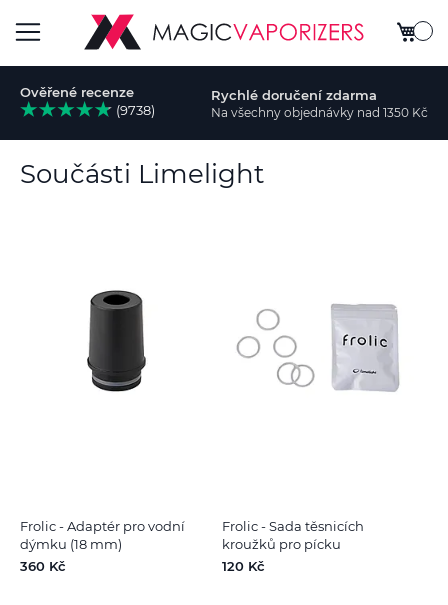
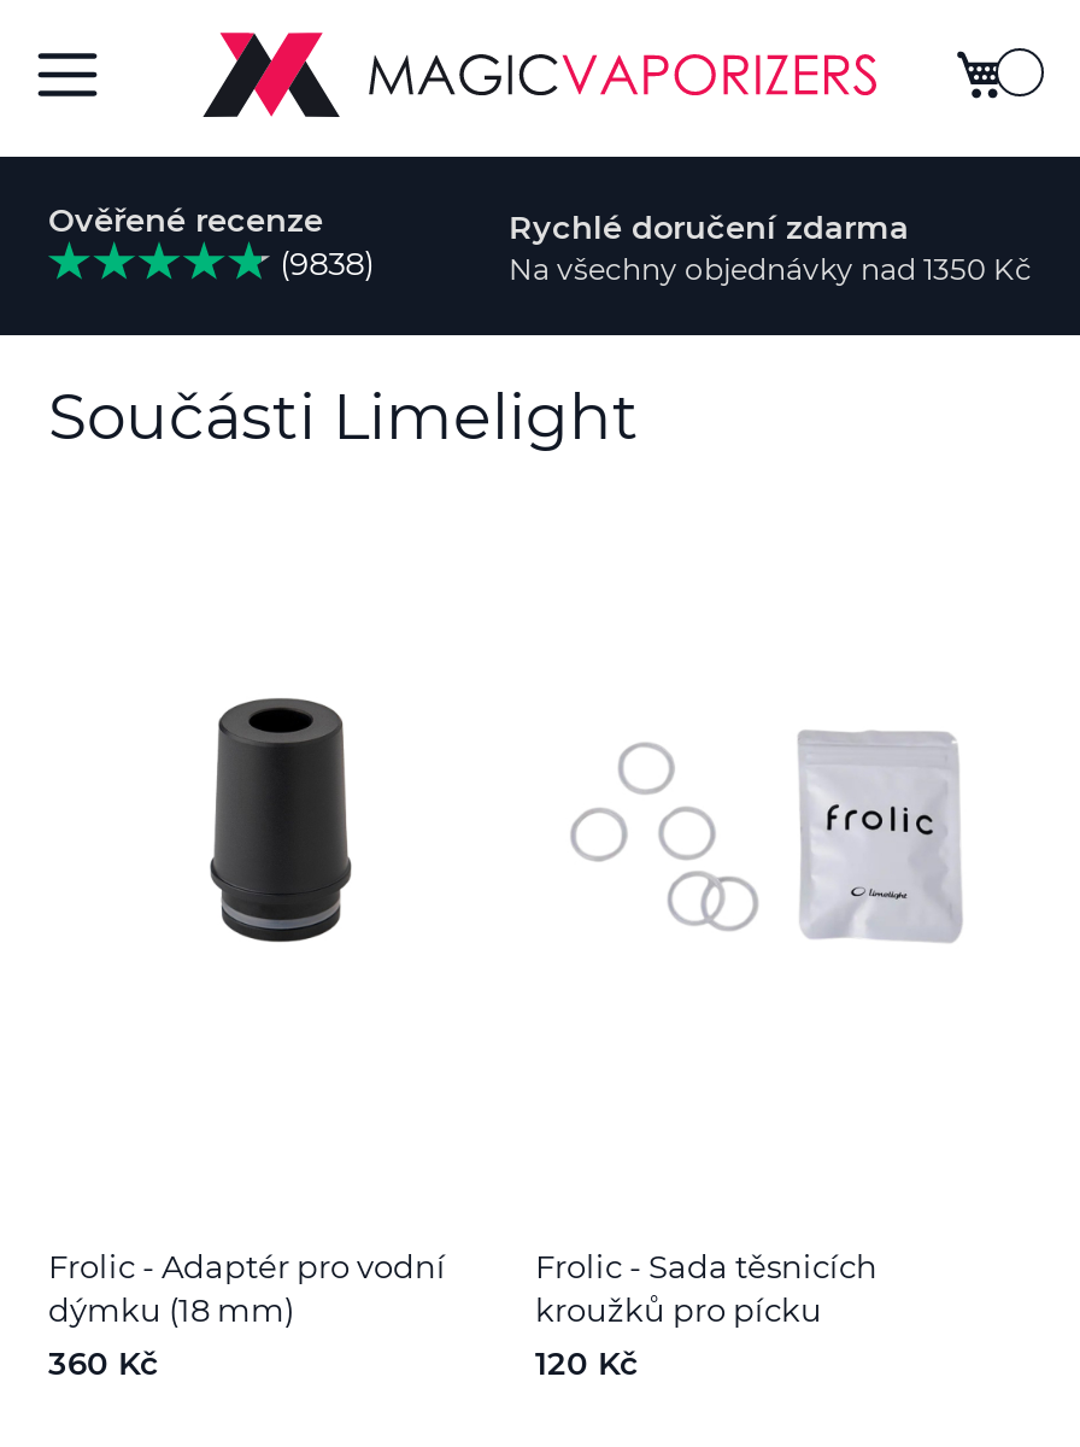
- (9738)
+ (9838)
